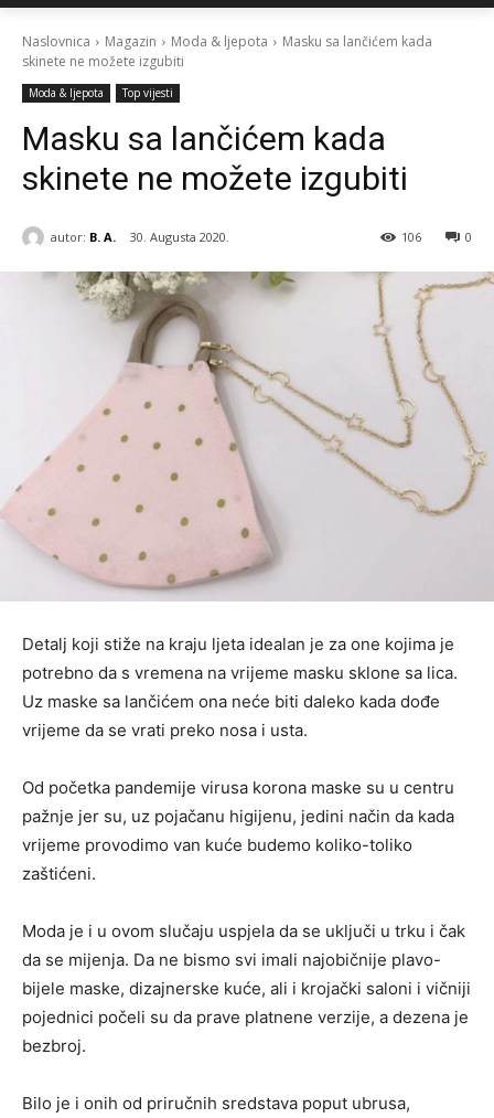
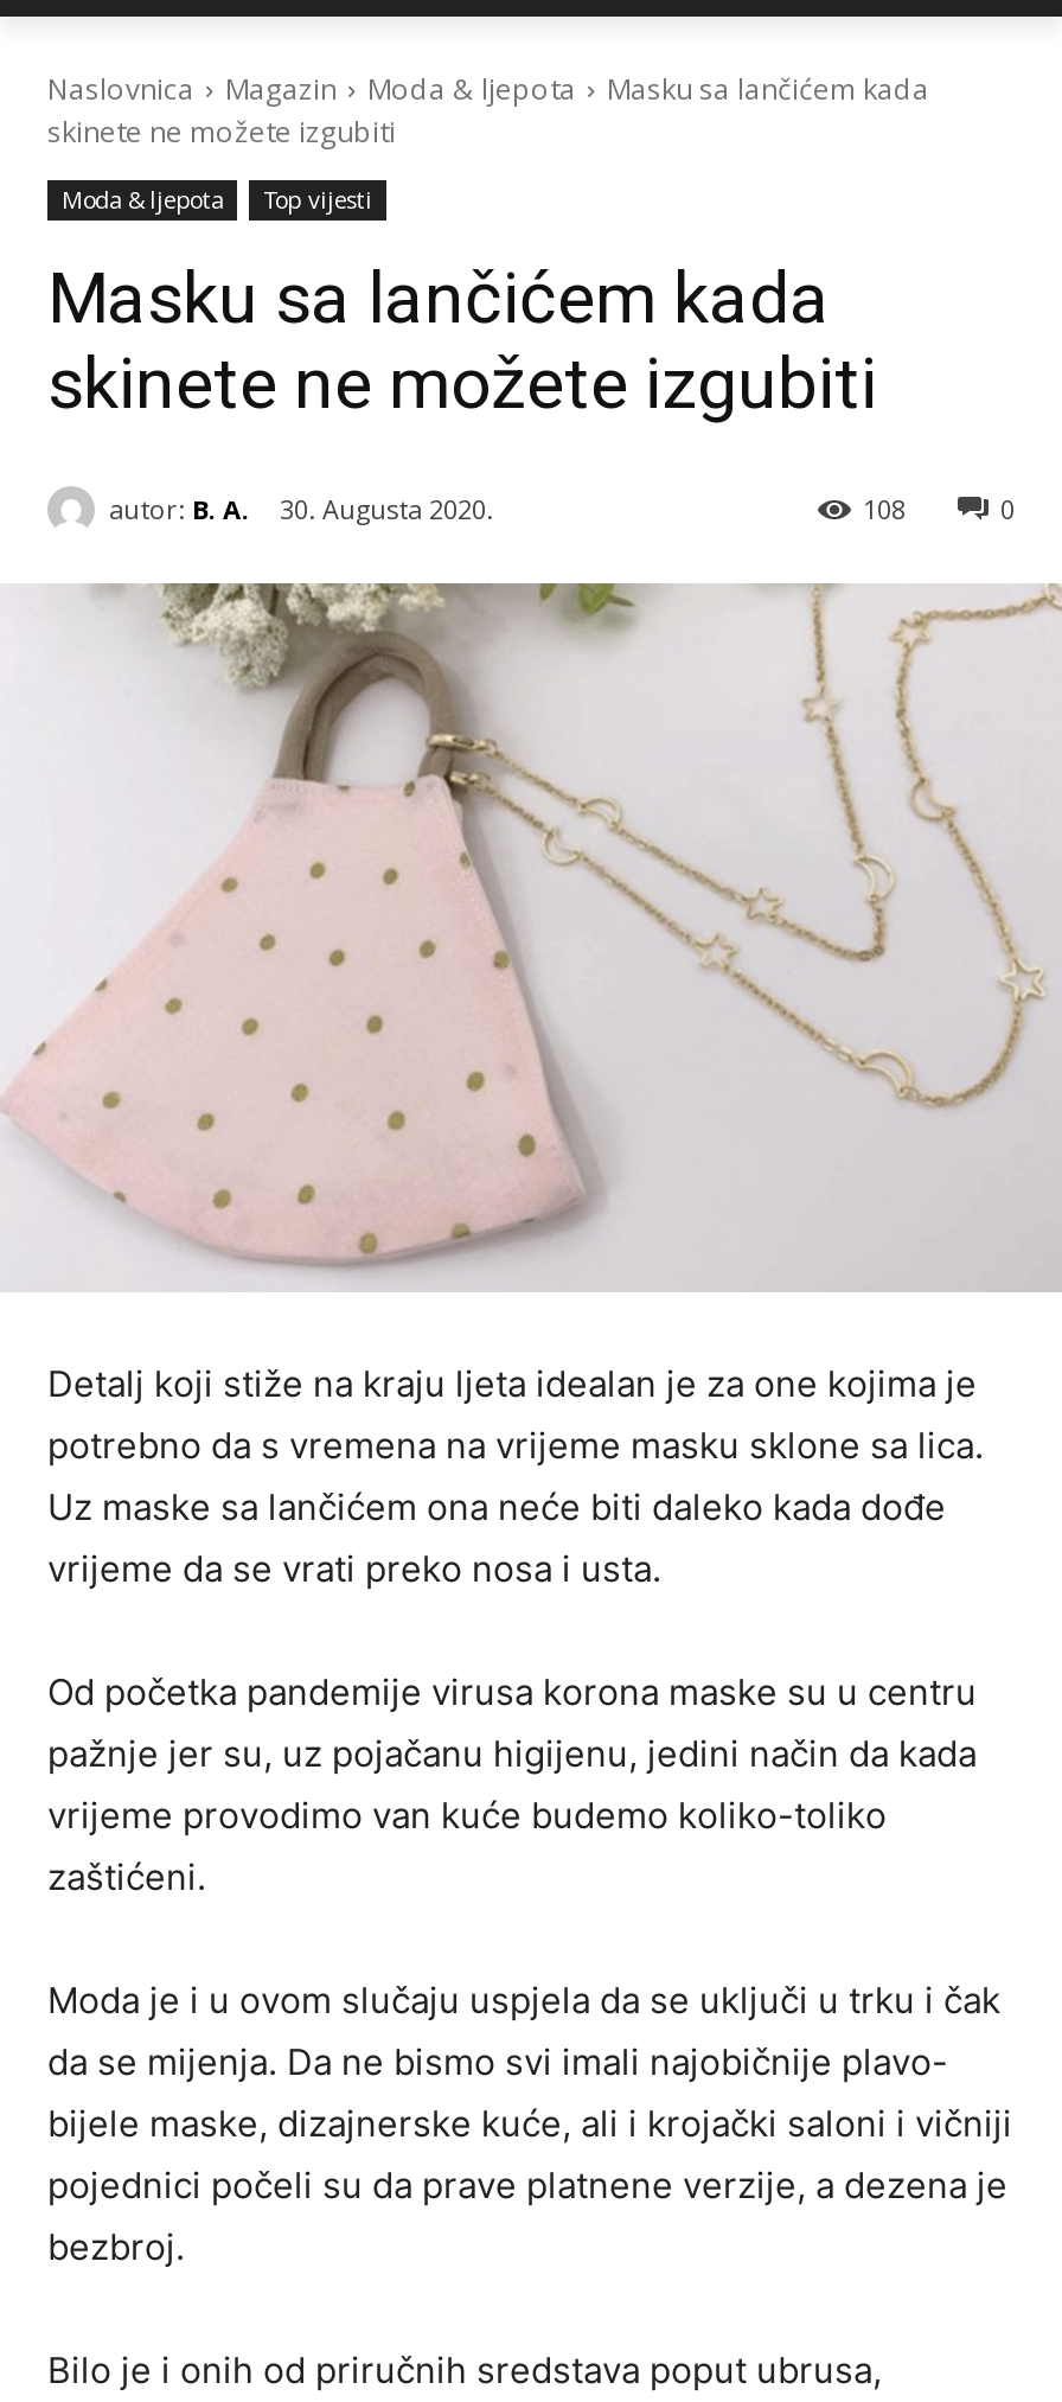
- 106
+ 108
